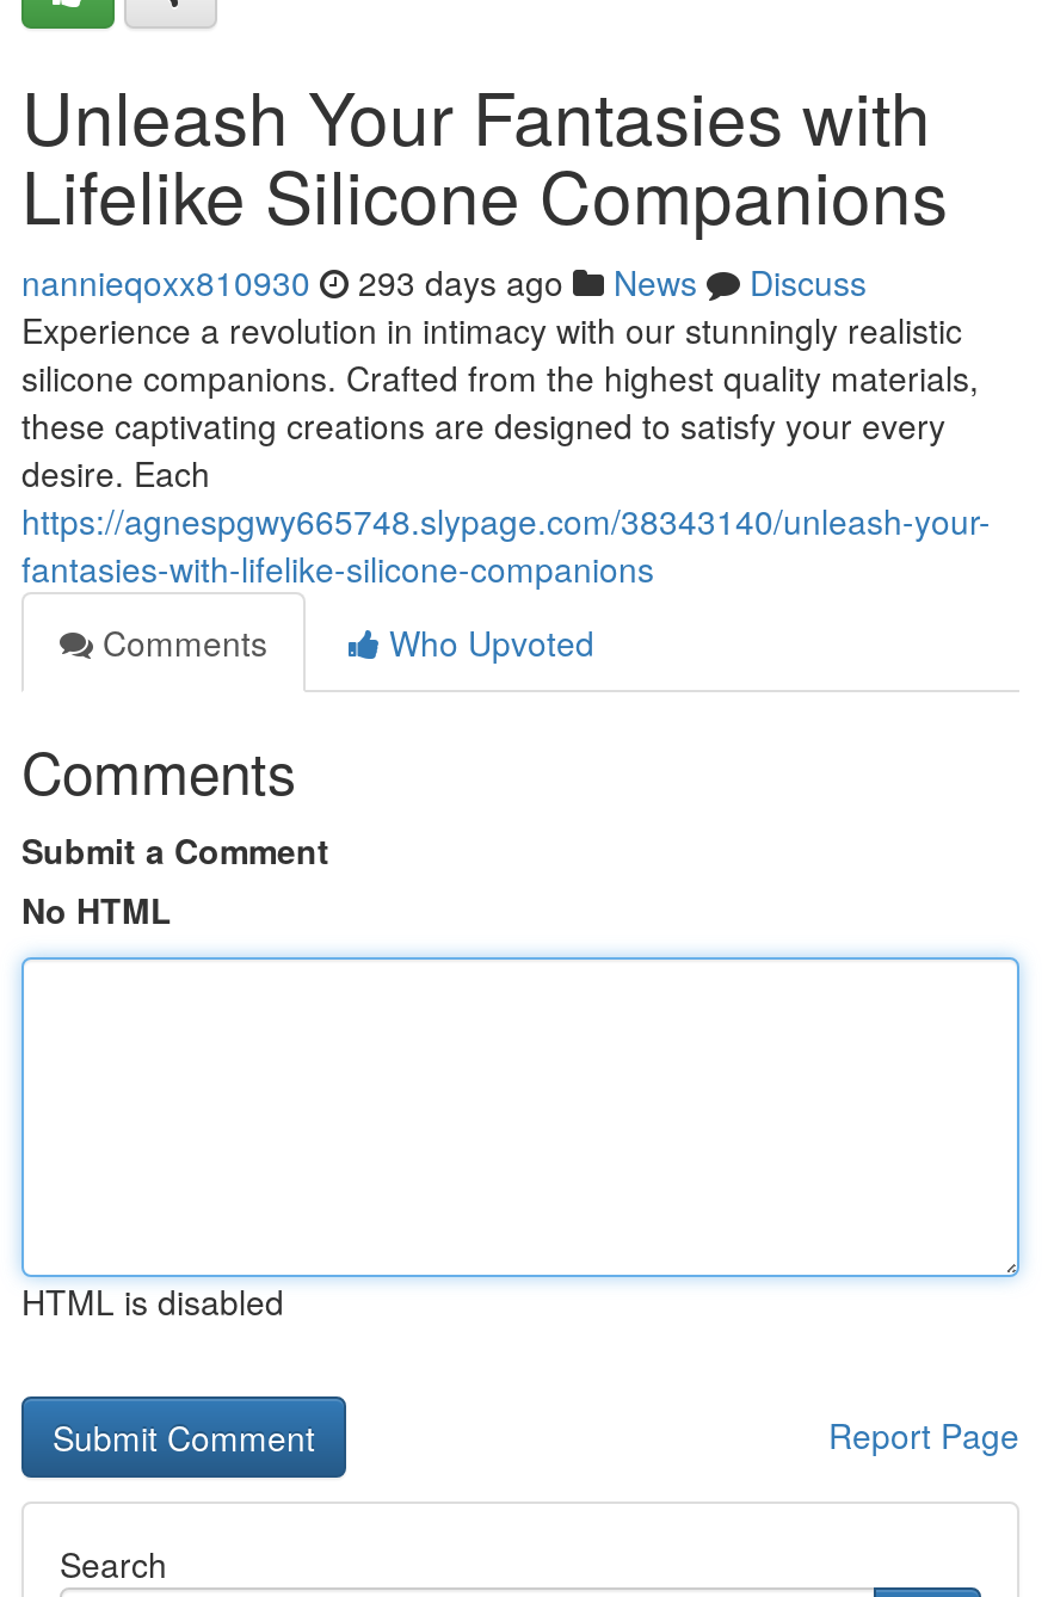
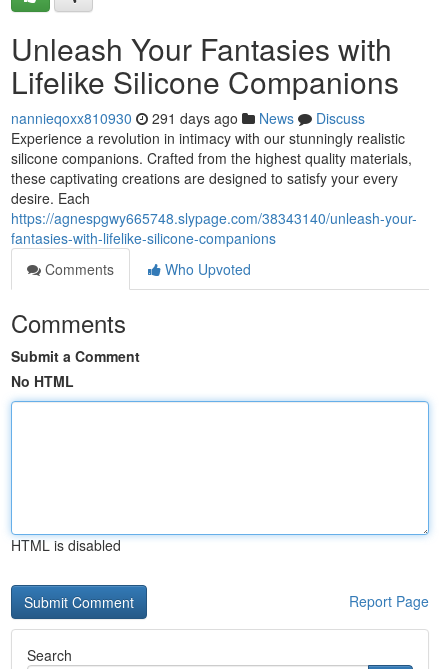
- nannieqoxx810930 293 days ago News Discuss
+ nannieqoxx810930 291 days ago News Discuss
